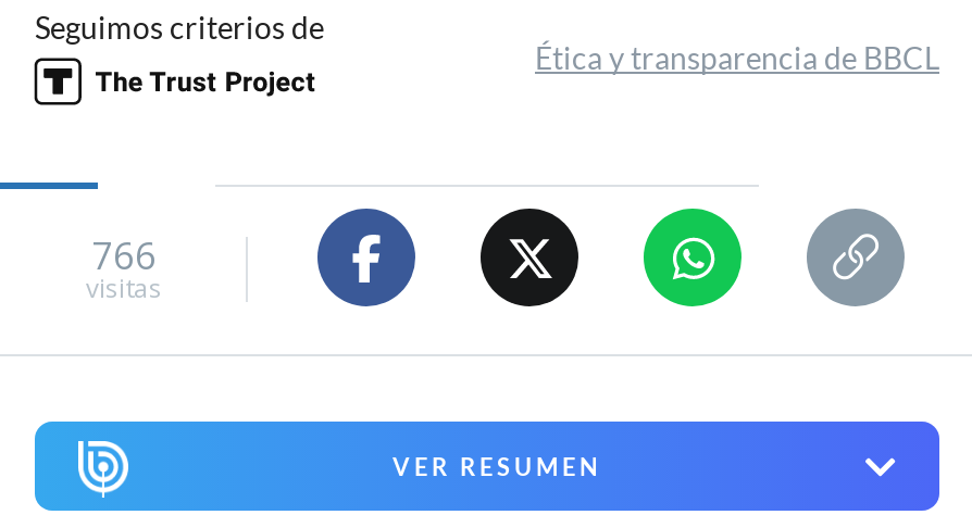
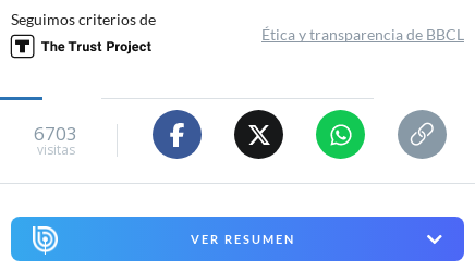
- 766
+ 6703
